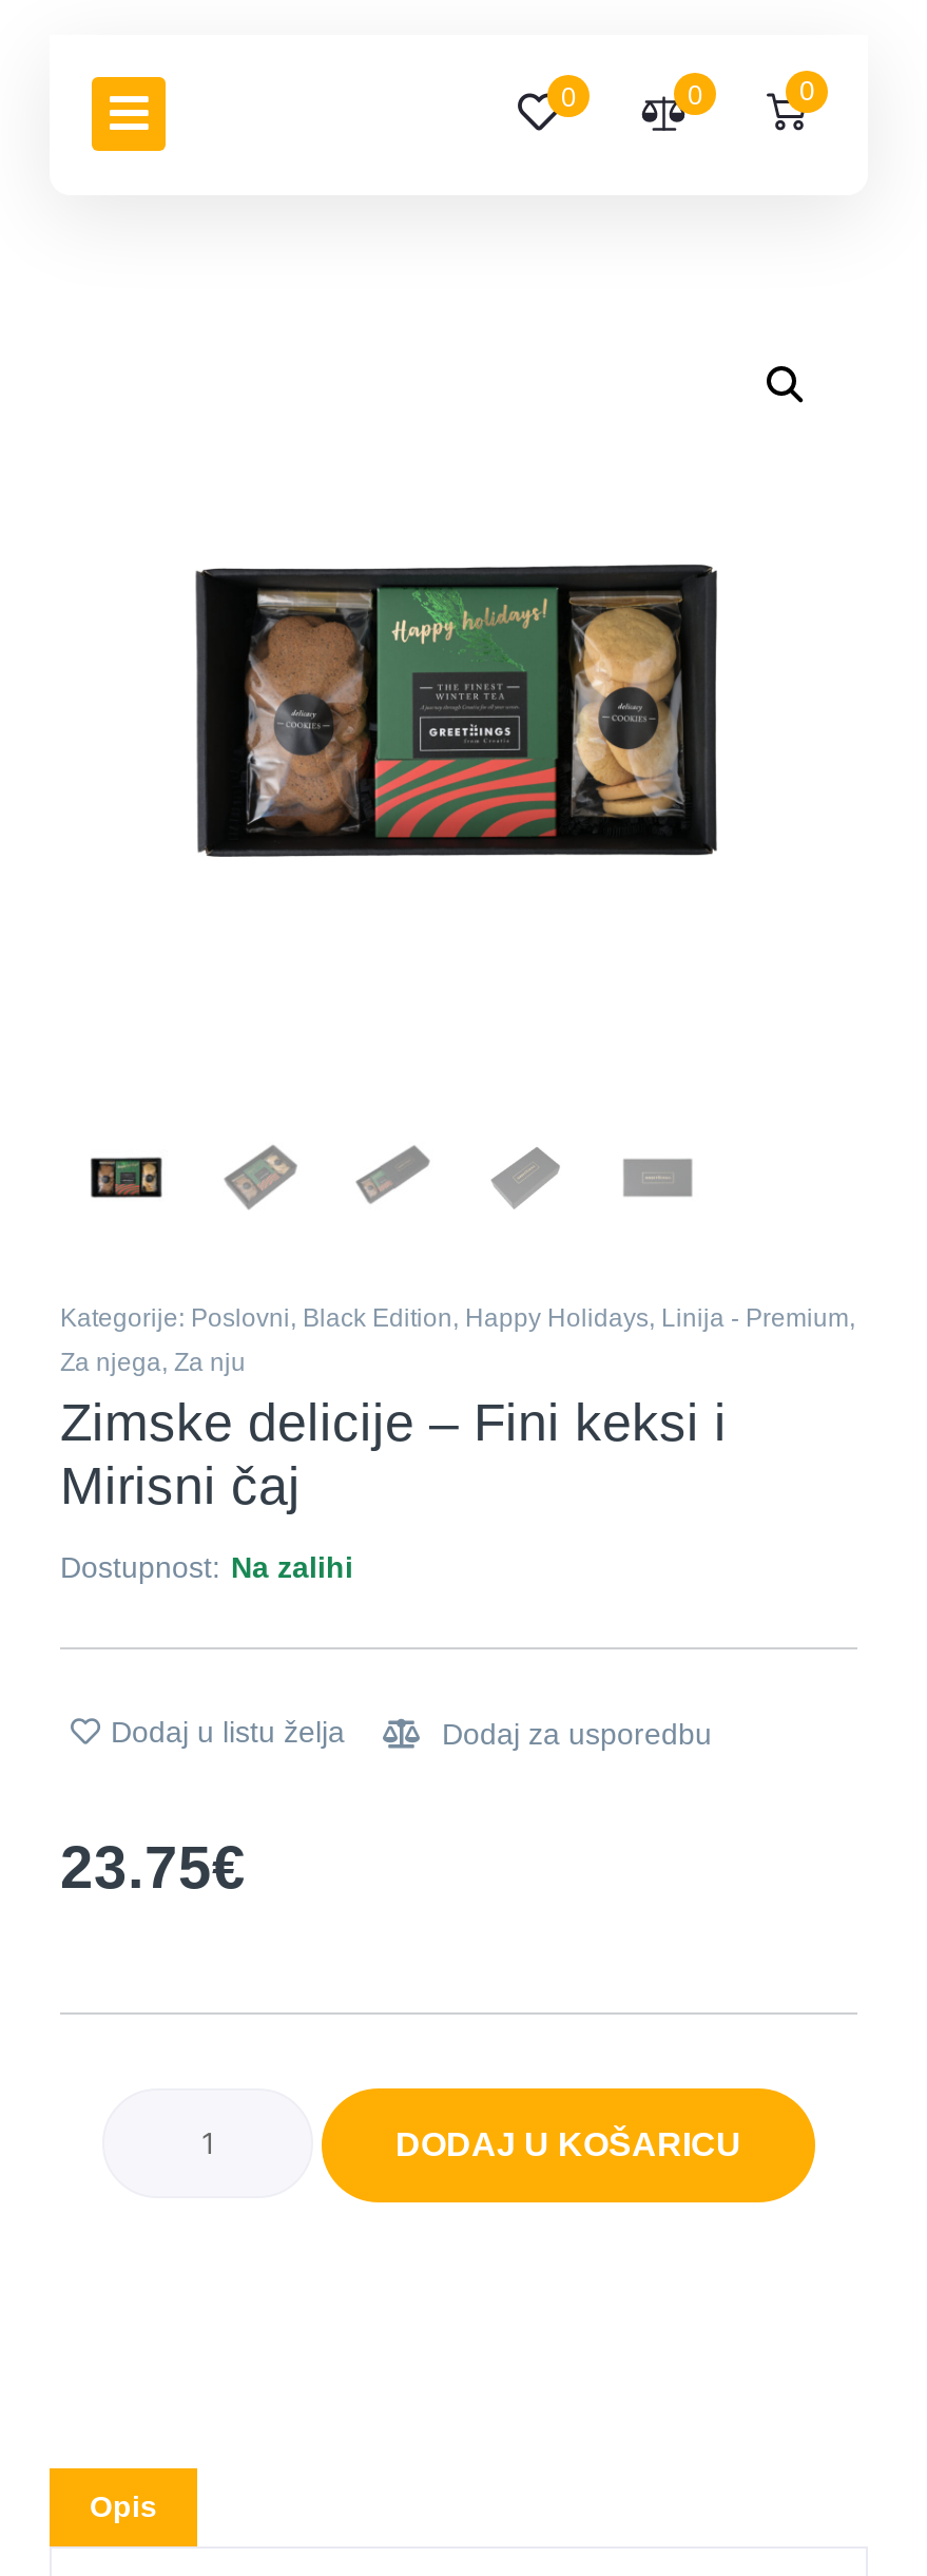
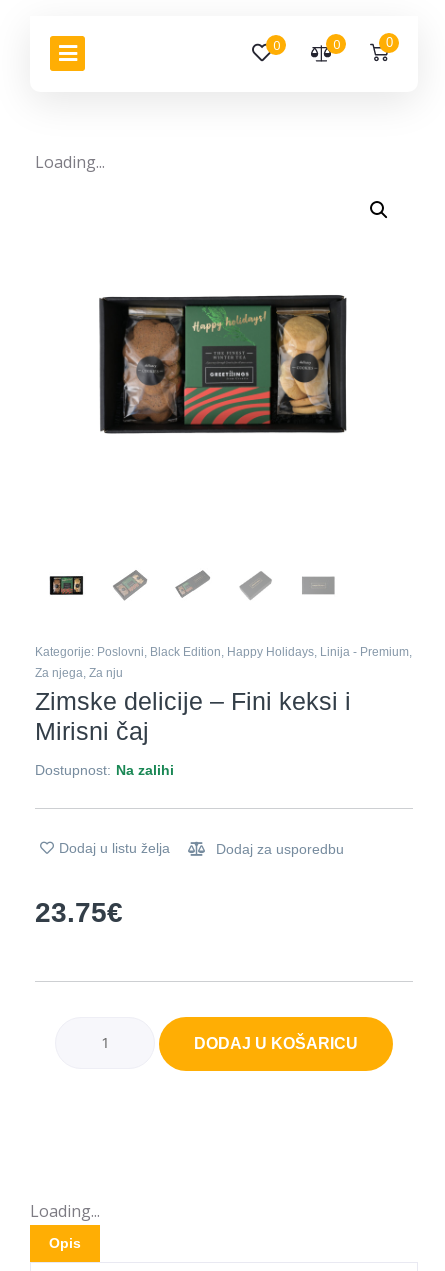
+ Loading...

+ Loading...
